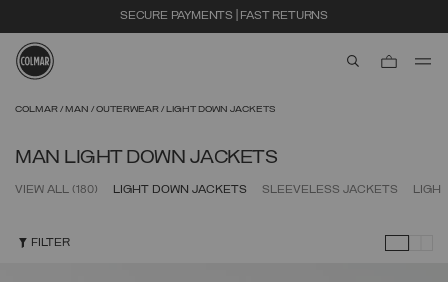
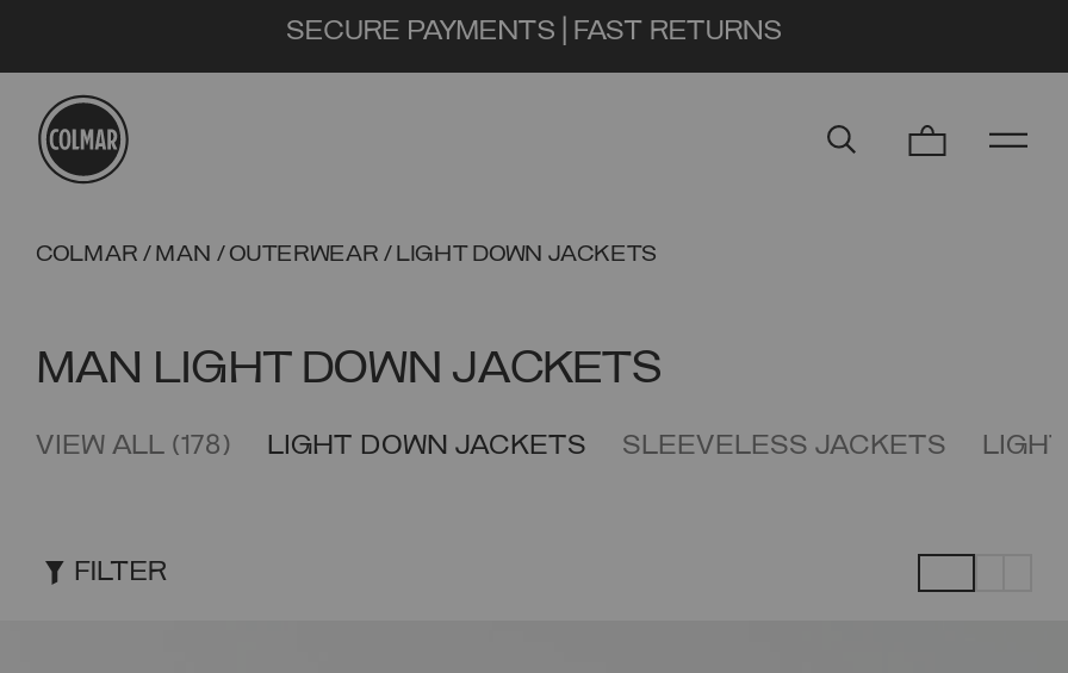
- VIEW ALL (180)
+ VIEW ALL (178)
